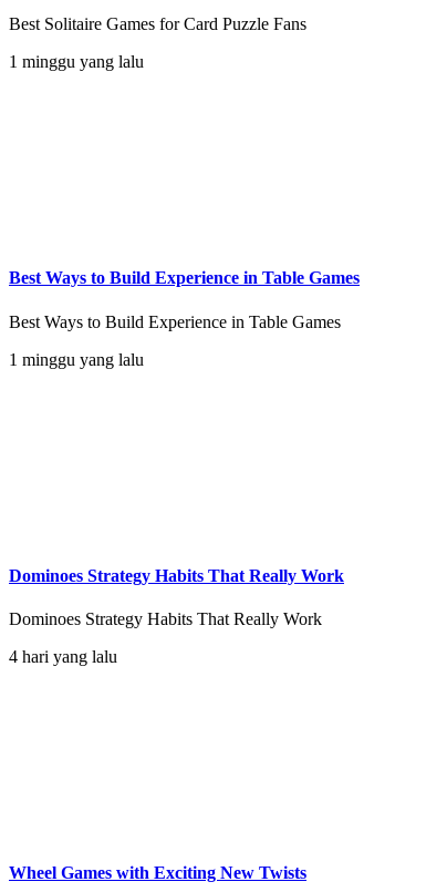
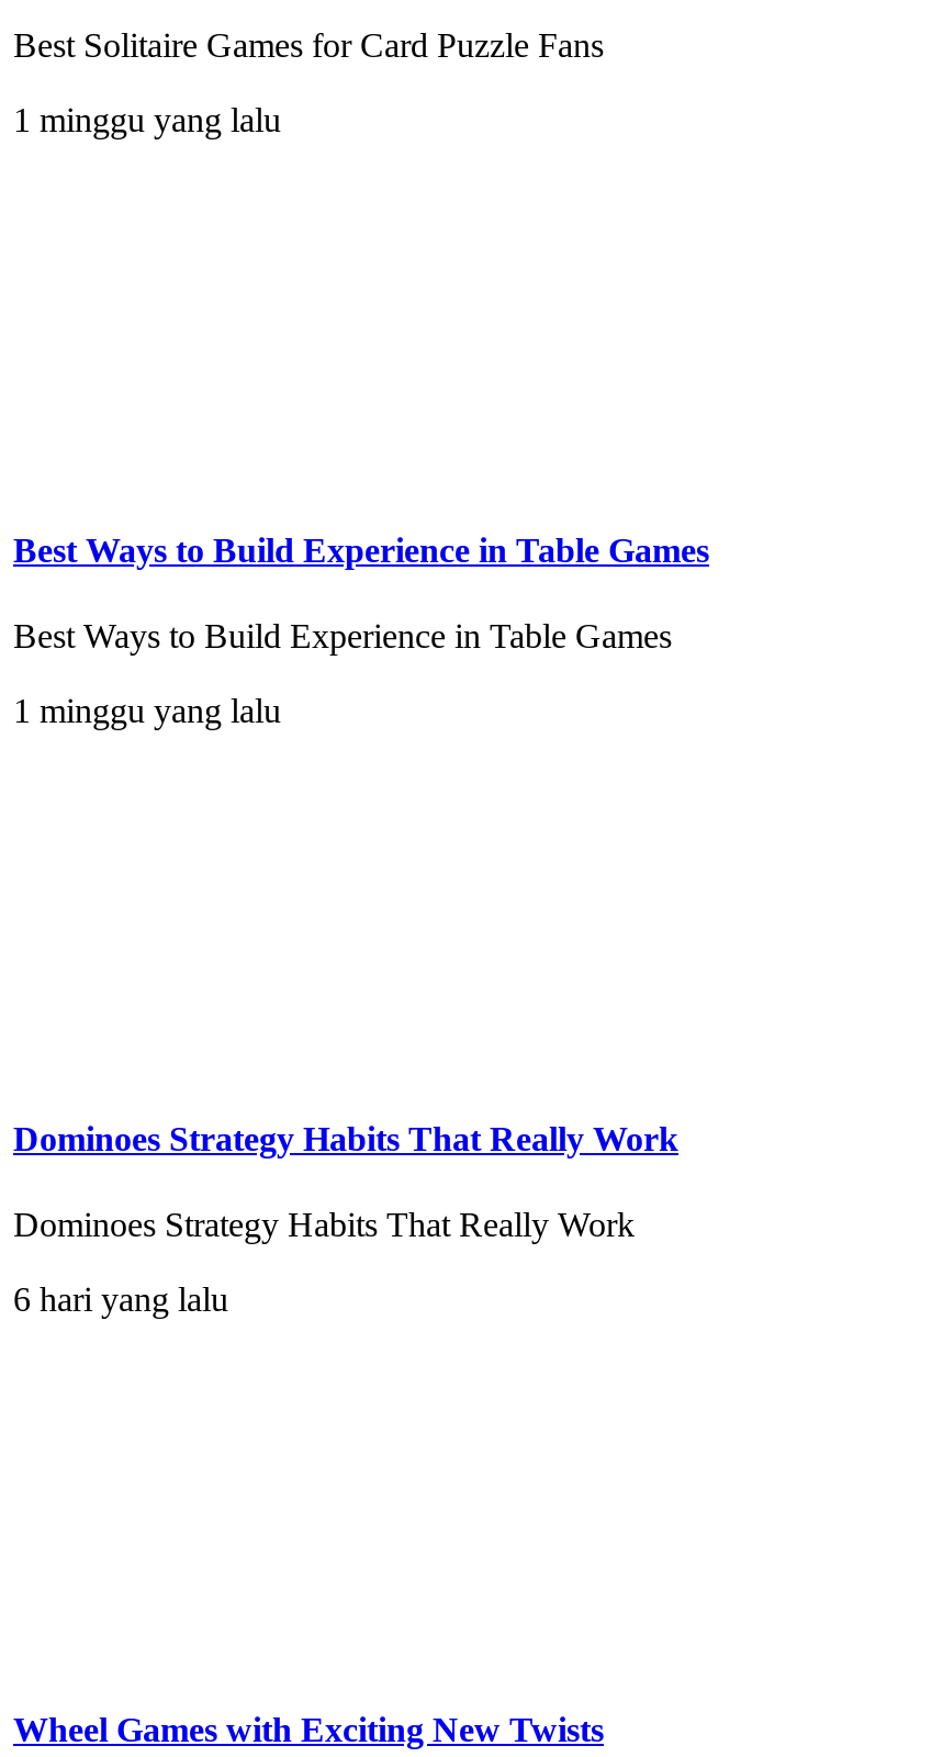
- 4 hari yang lalu
+ 6 hari yang lalu
